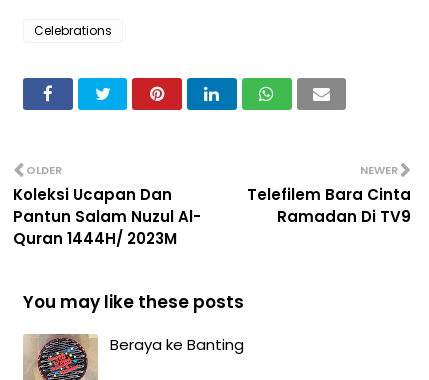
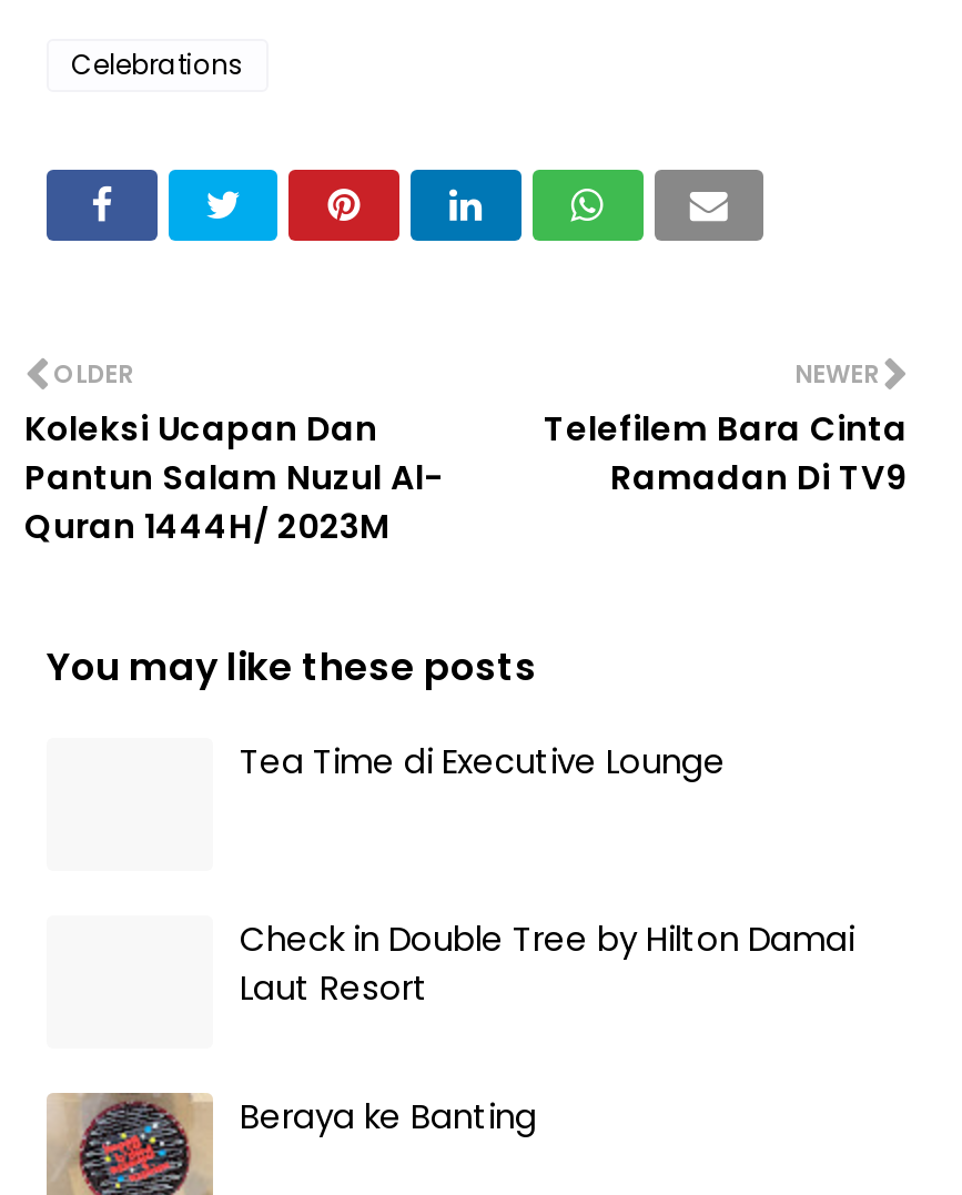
+ Tea Time di Executive Lounge

+ Check in Double Tree by Hilton Damai
+ Laut Resort
